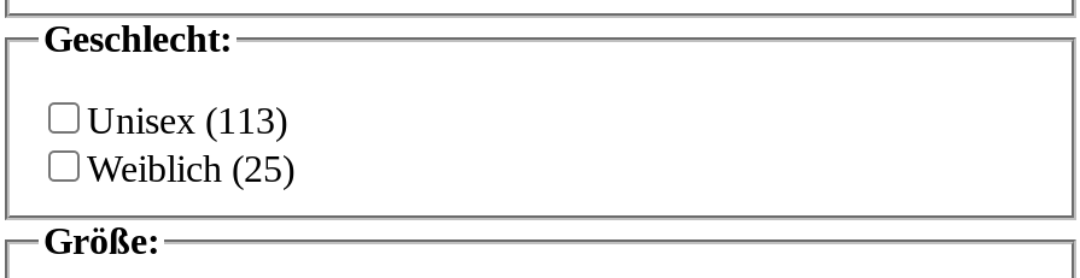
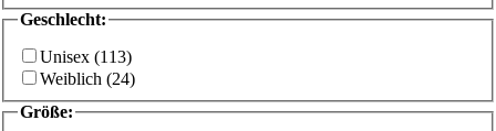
- Weiblich (25)
+ Weiblich (24)
